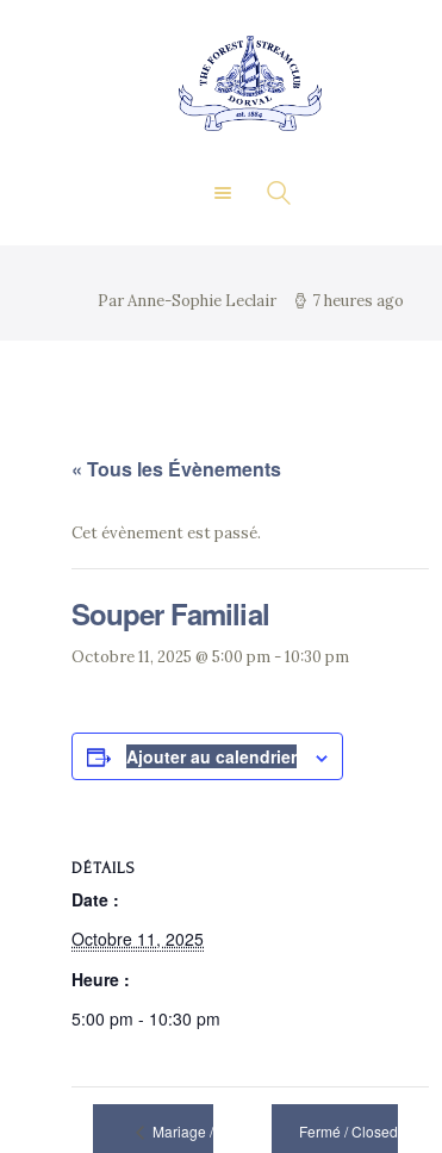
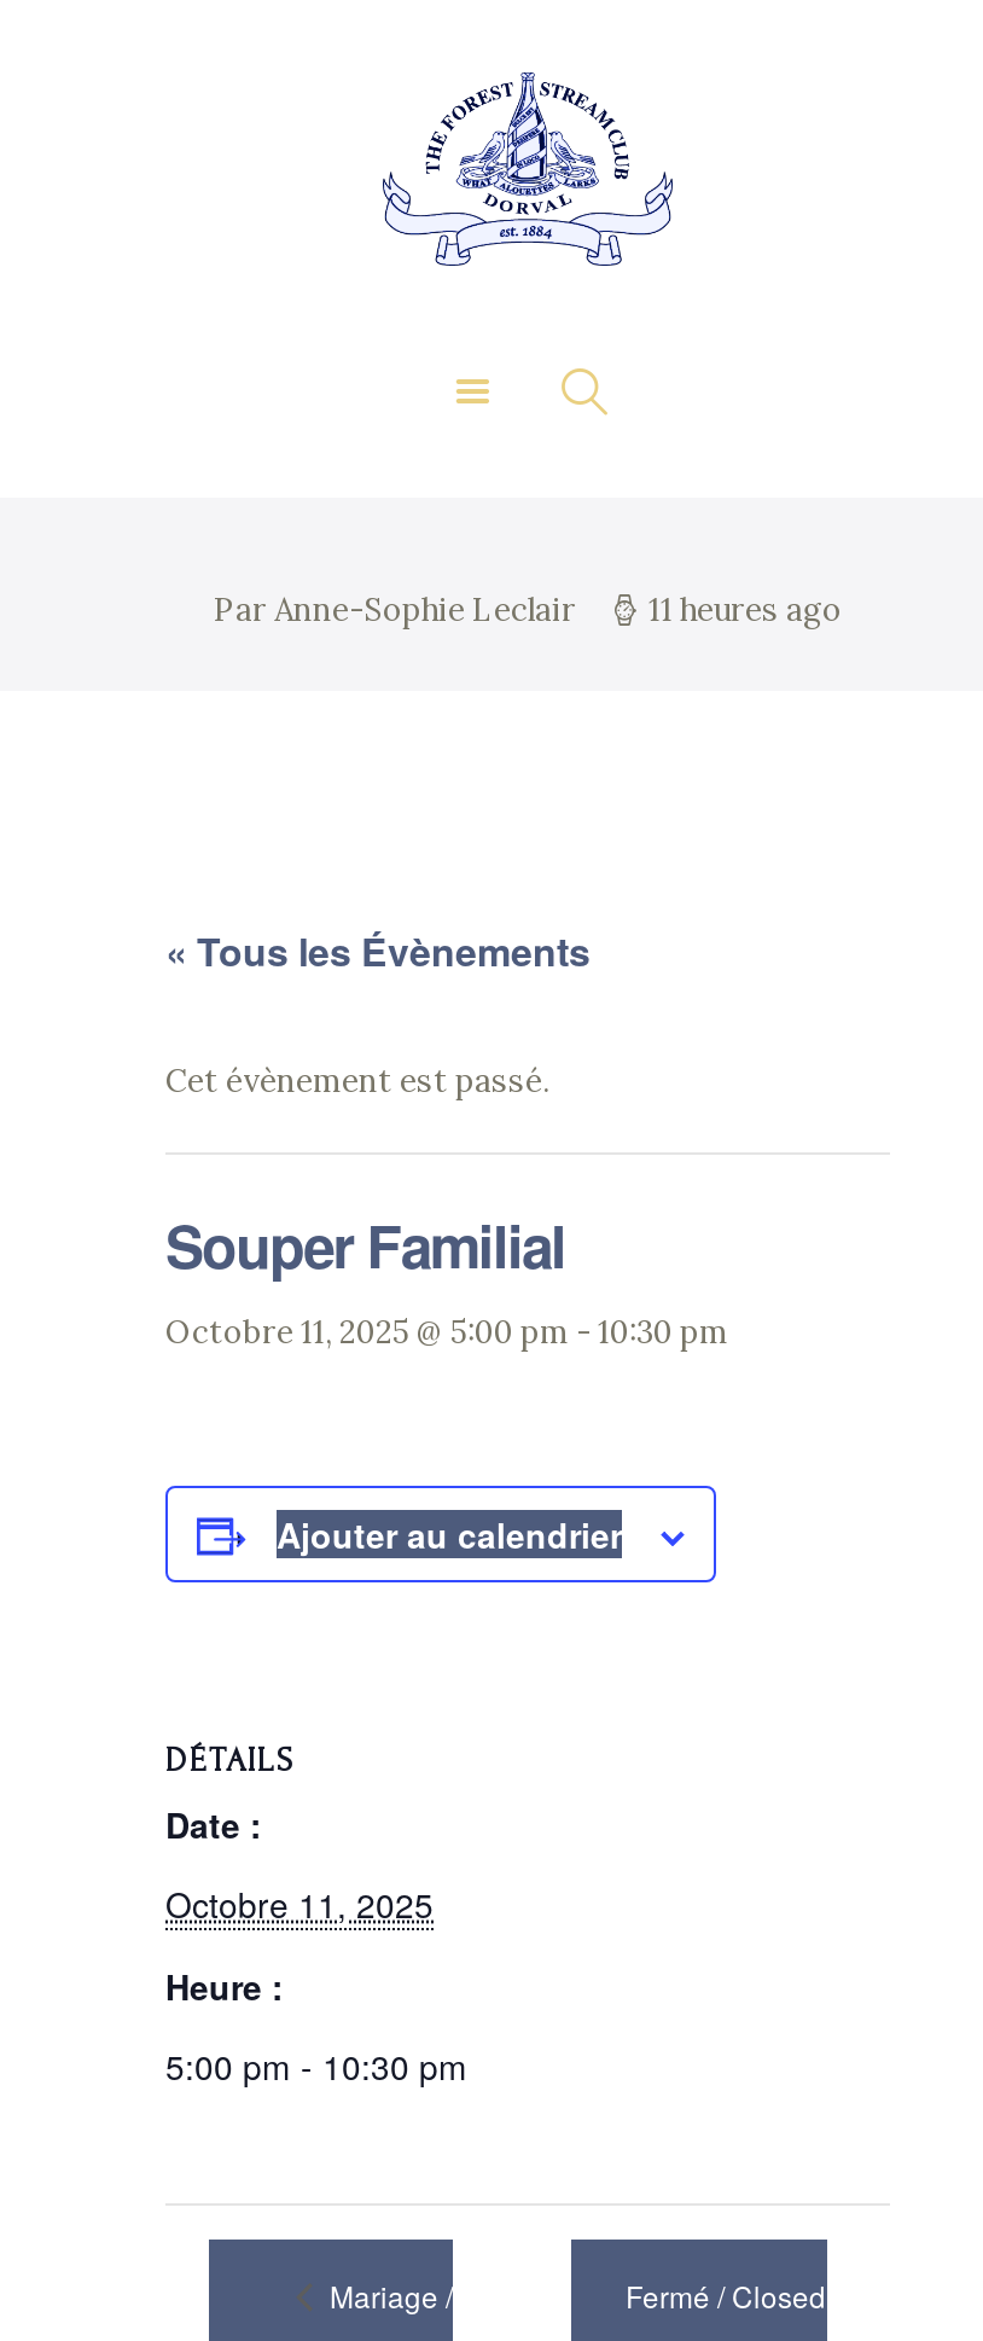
- Par Anne-Sophie Leclair 7 heures ago
+ Par Anne-Sophie Leclair 11 heures ago
